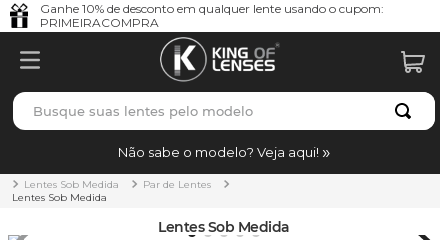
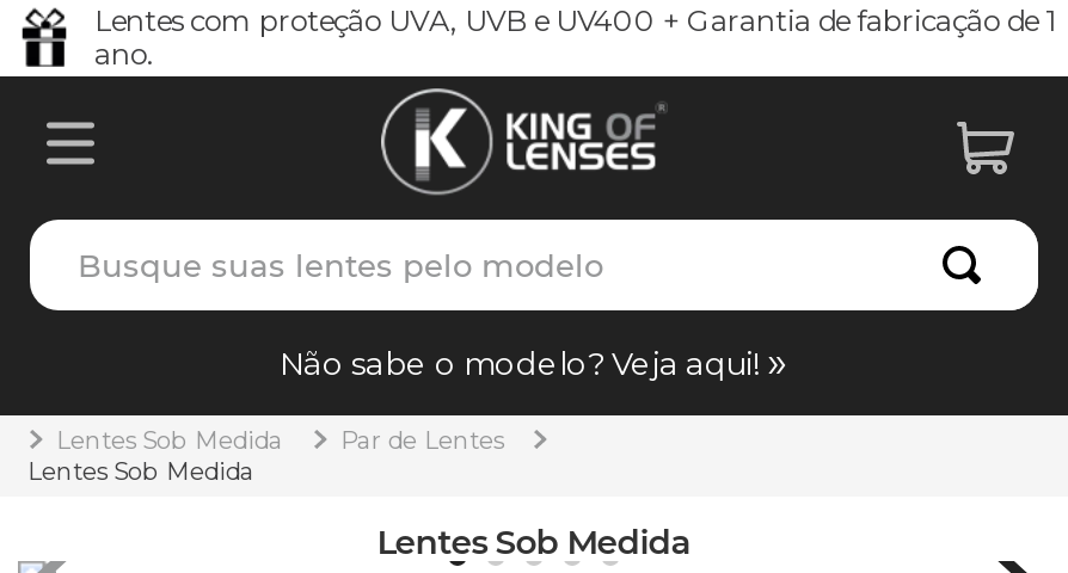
- Ganhe 10% de desconto em qualquer lente usando o cupom:
- PRIMEIRACOMPRA
+ Lentes com proteção UVA, UVB e UV400 + Garantia de fabricação de 1
+ ano.
